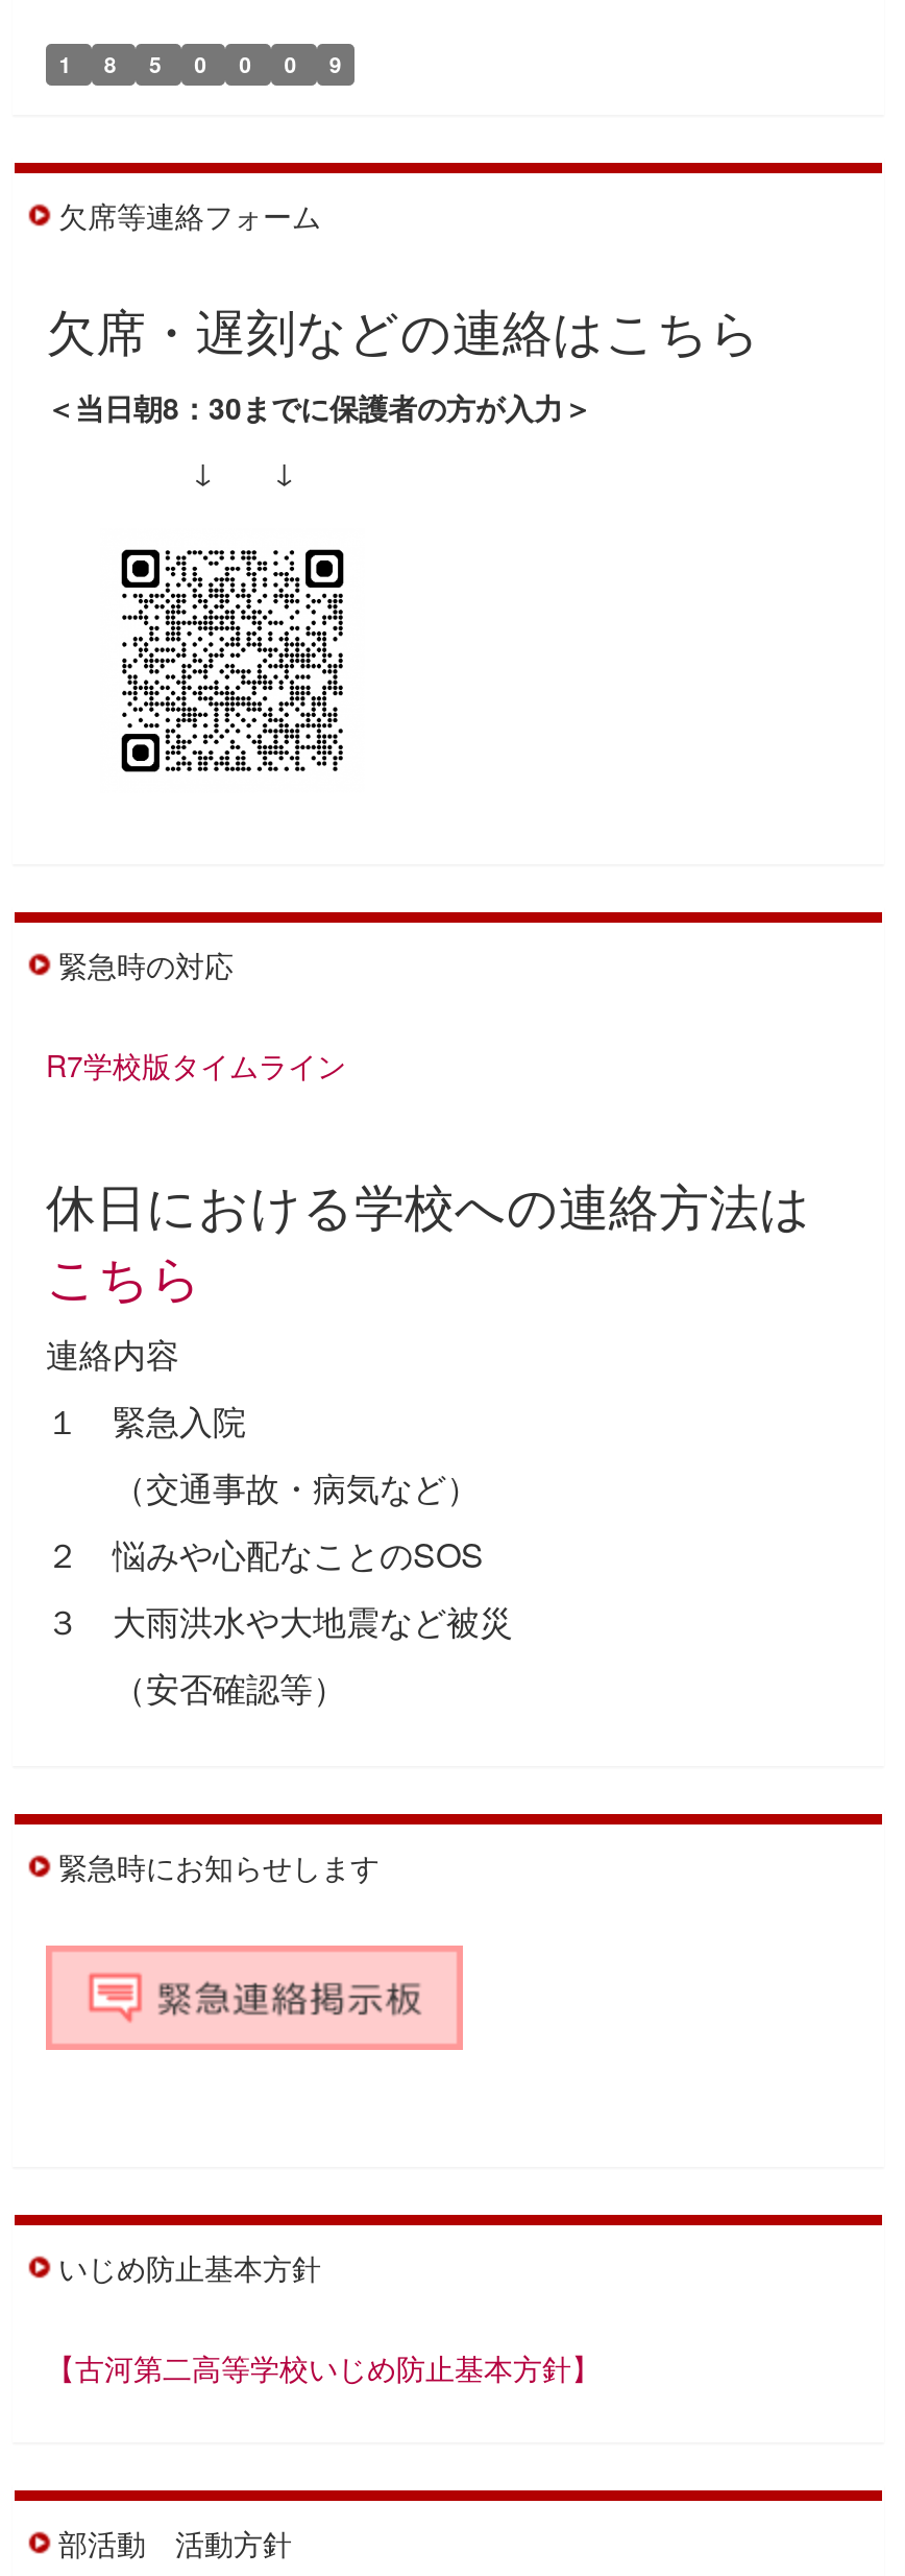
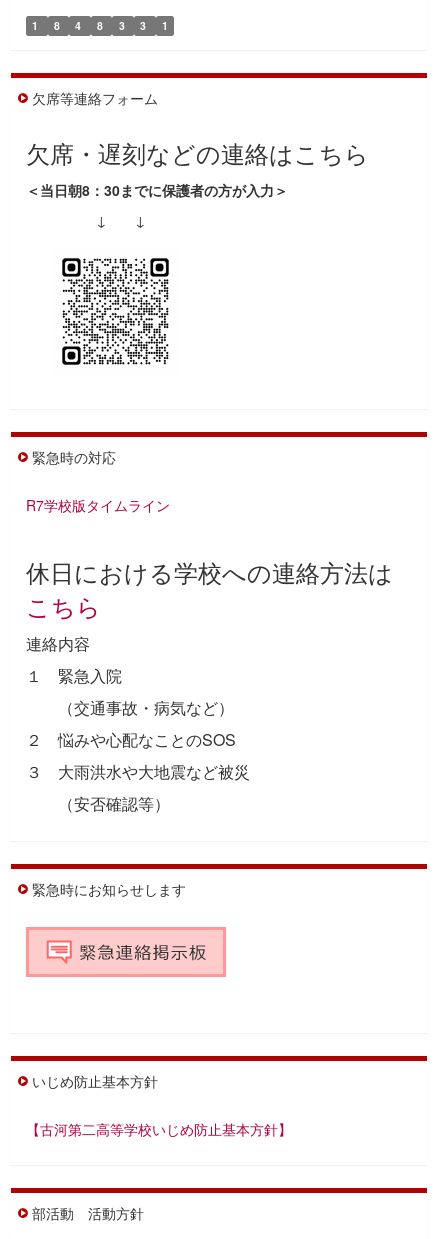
- 5
+ 4

- 0
+ 8

- 0
+ 3

- 0
+ 3

- 9
+ 1
